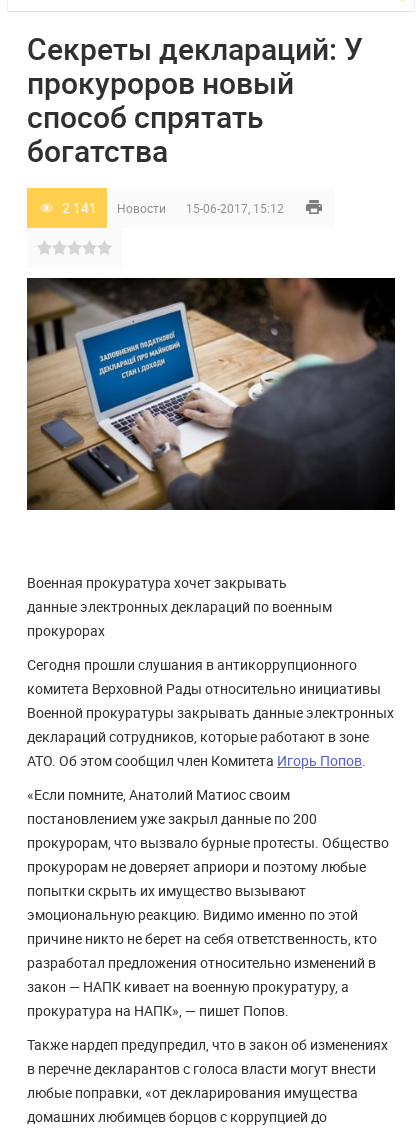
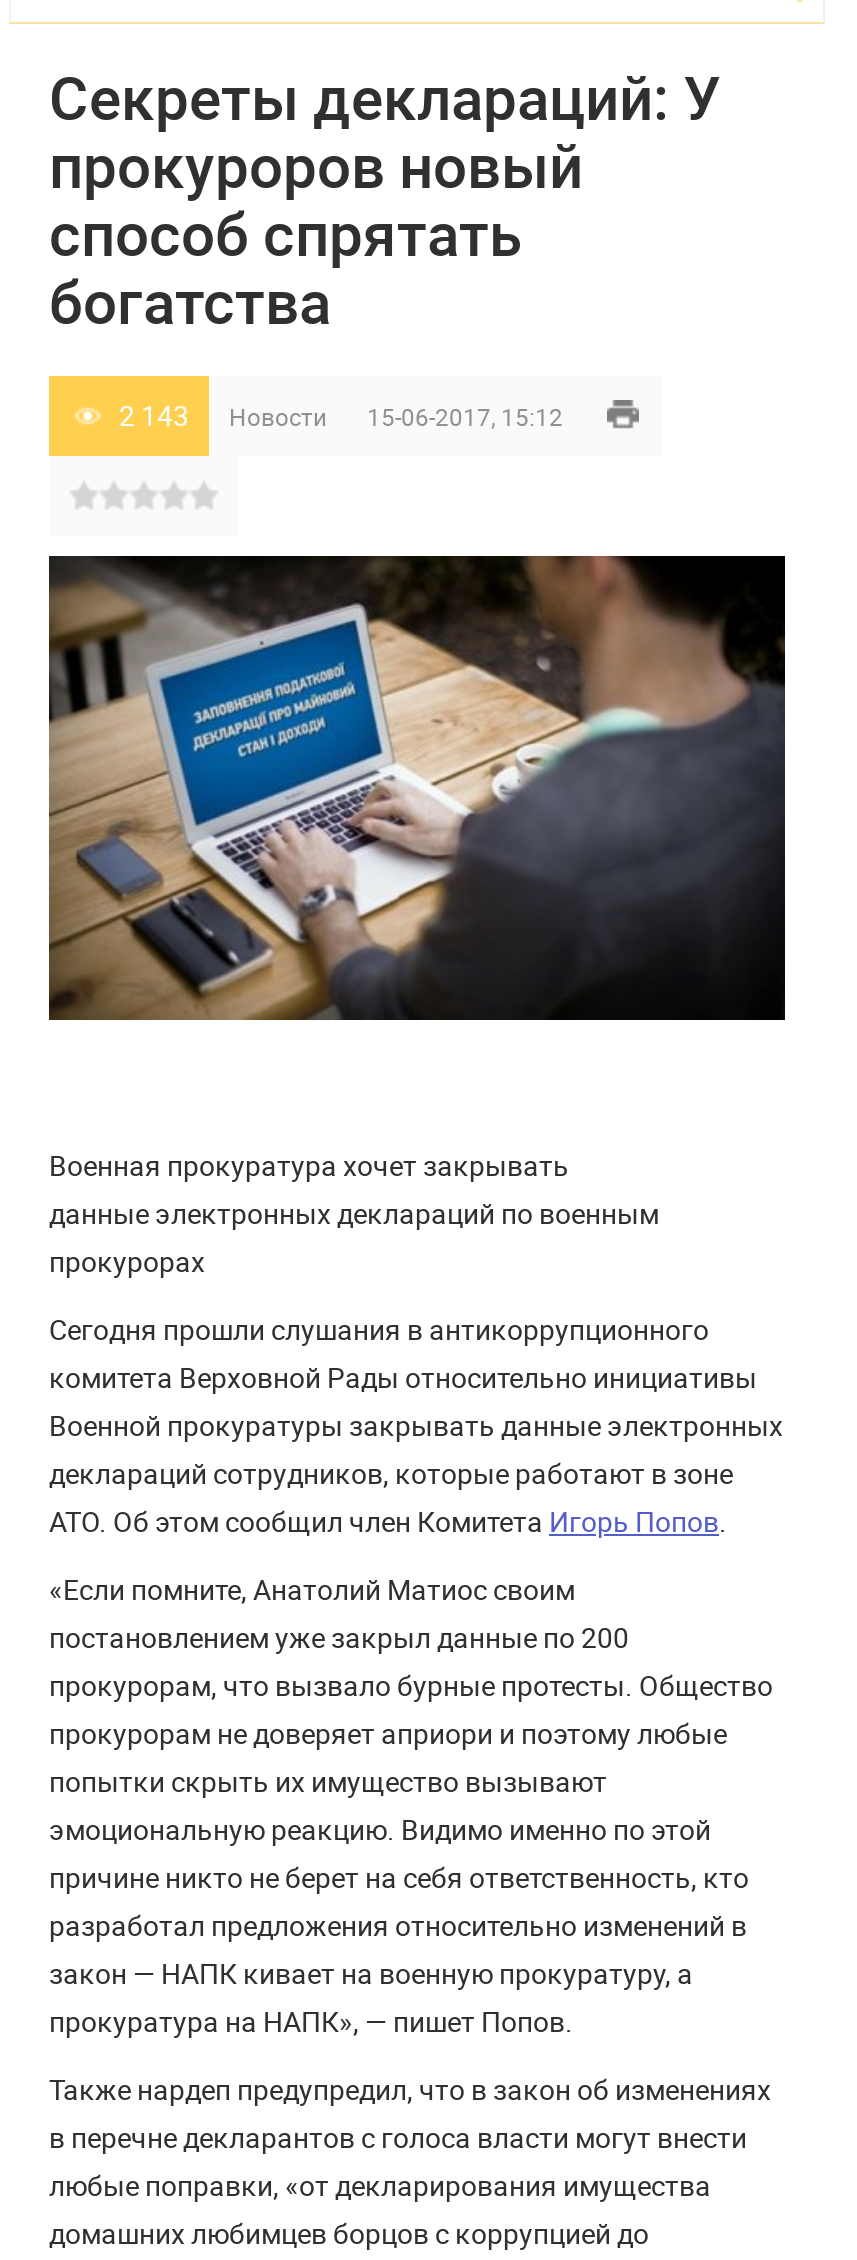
- 2 141 Новости 15-06-2017, 15:12
+ 2 143 Новости 15-06-2017, 15:12
